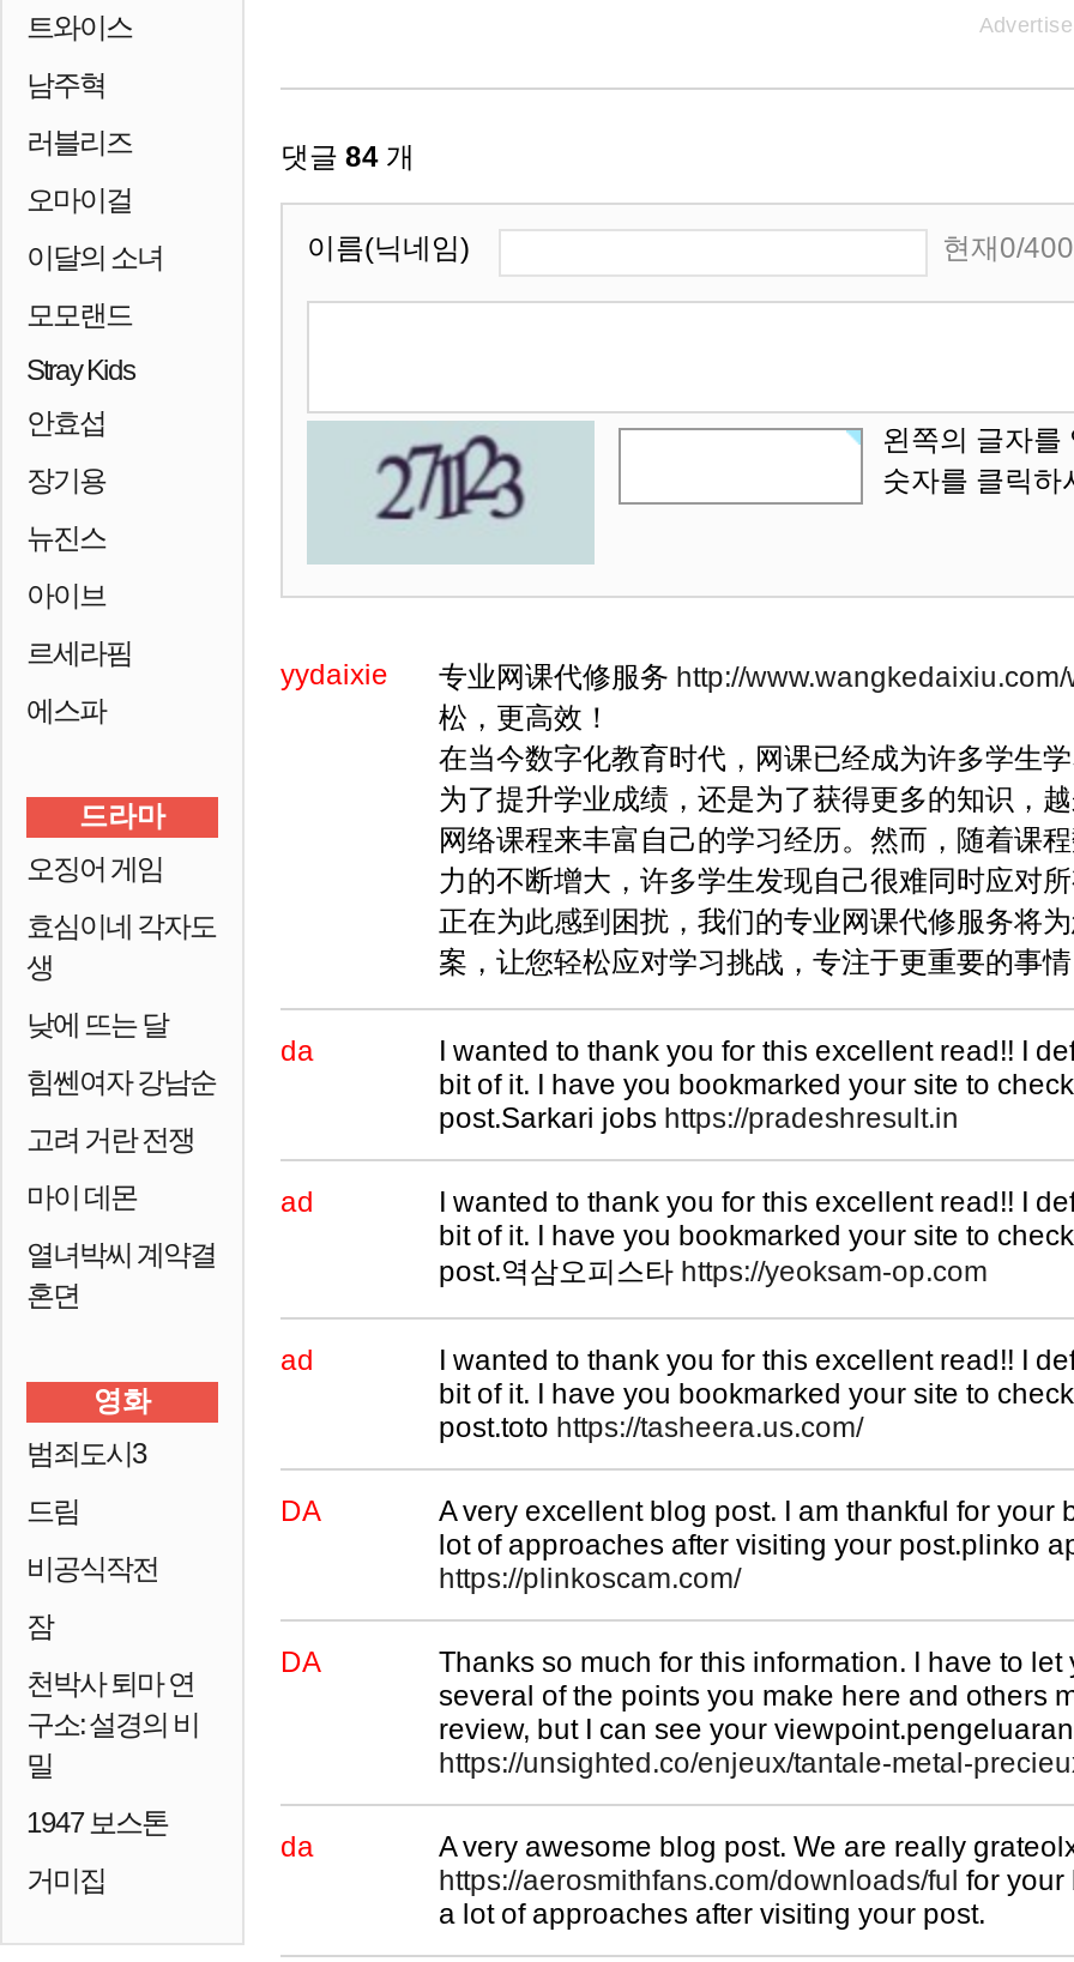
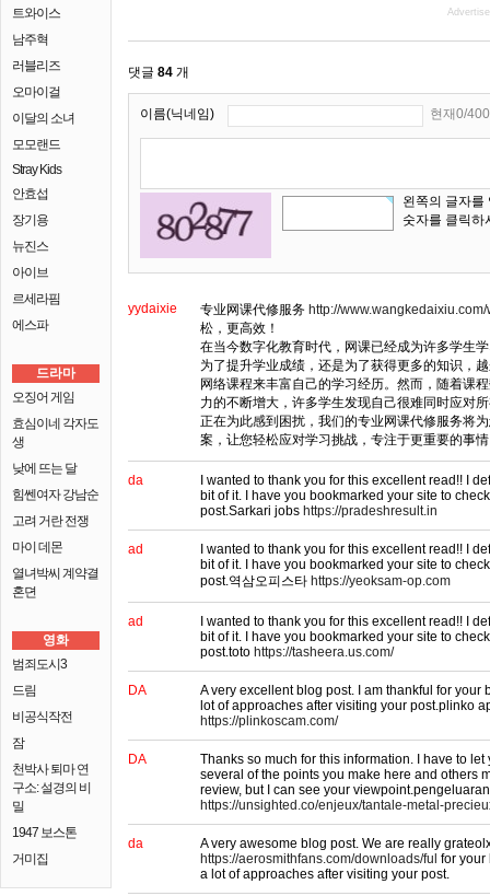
- [image]
+ [image]
